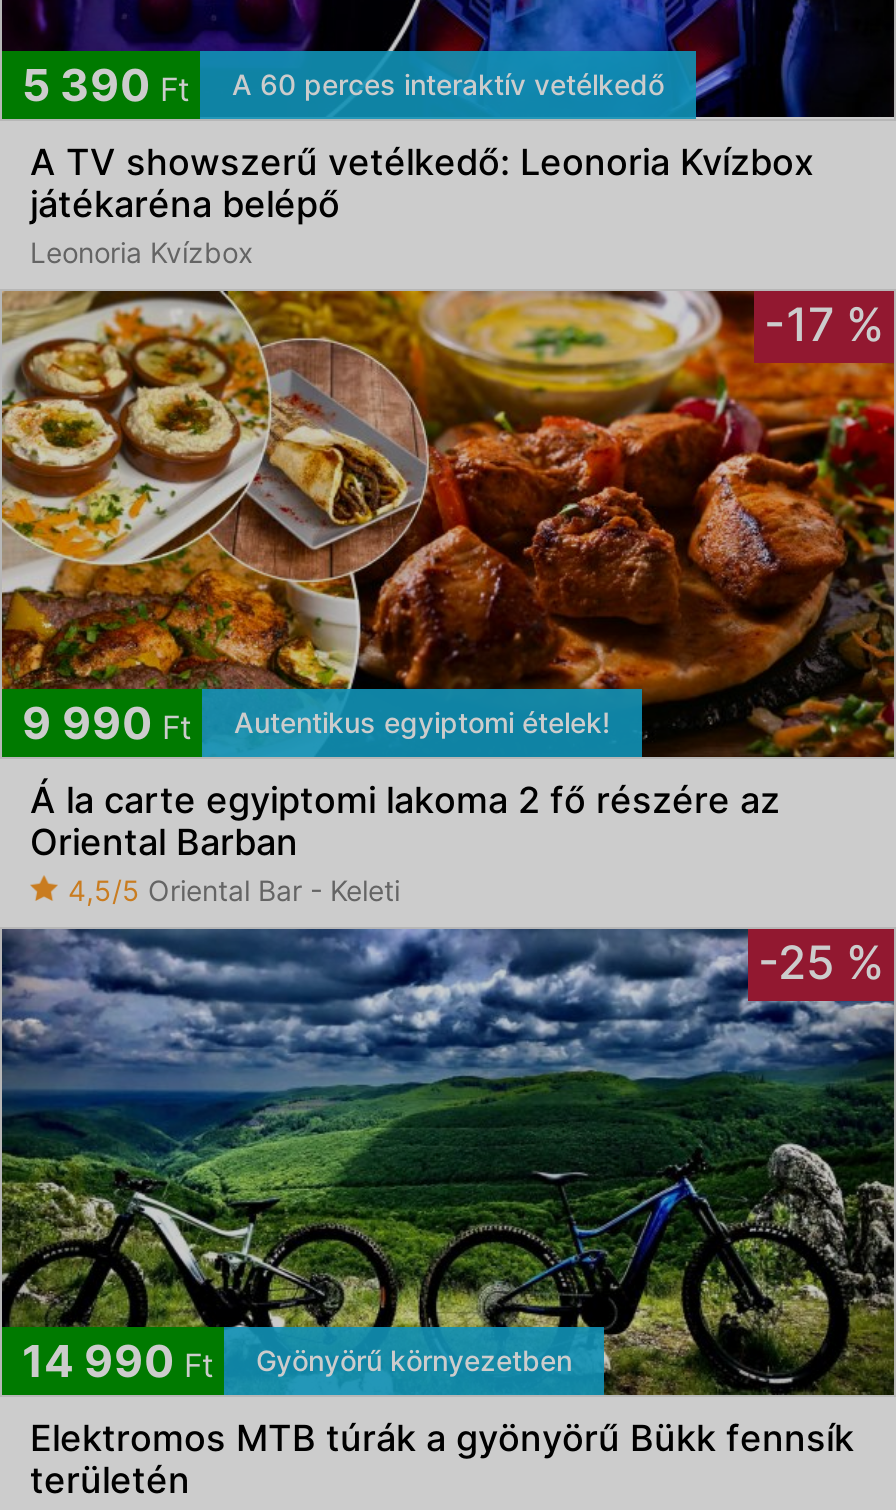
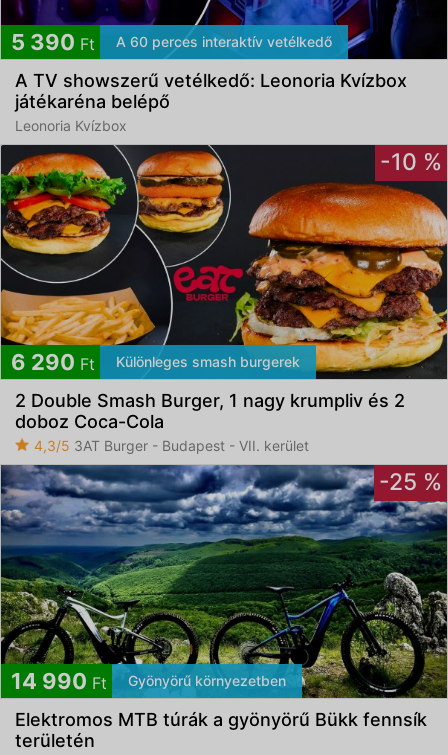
- [image]
- -17 %
+ [image]
+ -10 %

- 9 990 Ft
- Autentikus egyiptomi ételek!
+ 6 290 Ft
+ Különleges smash burgerek

- Á la carte egyiptomi lakoma 2 fő részére az
- Oriental Barban
- 4,5/5 Oriental Bar - Keleti
+ 2 Double Smash Burger, 1 nagy krumpliv és 2
+ doboz Coca-Cola
+ 4,3/5 3AT Burger - Budapest - VII. kerület
